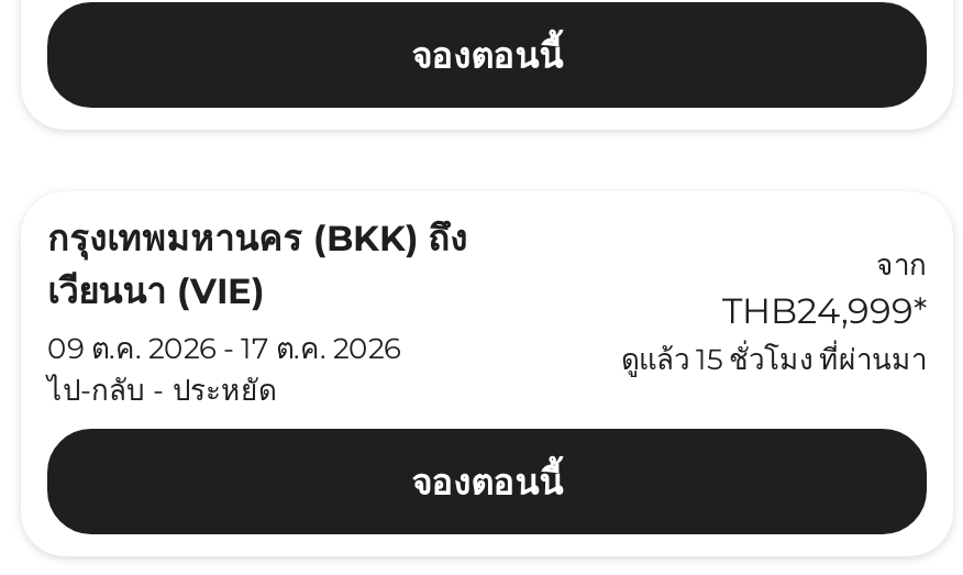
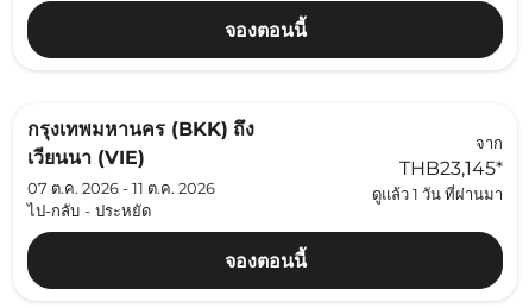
- THB24,999*
- ดูแล้ว 15 ชั่วโมง ที่ผ่านมา
+ THB23,145*
+ ดูแล้ว 1 วัน ที่ผ่านมา

- 09 ต.ค. 2026 - 17 ต.ค. 2026
+ 07 ต.ค. 2026 - 11 ต.ค. 2026
